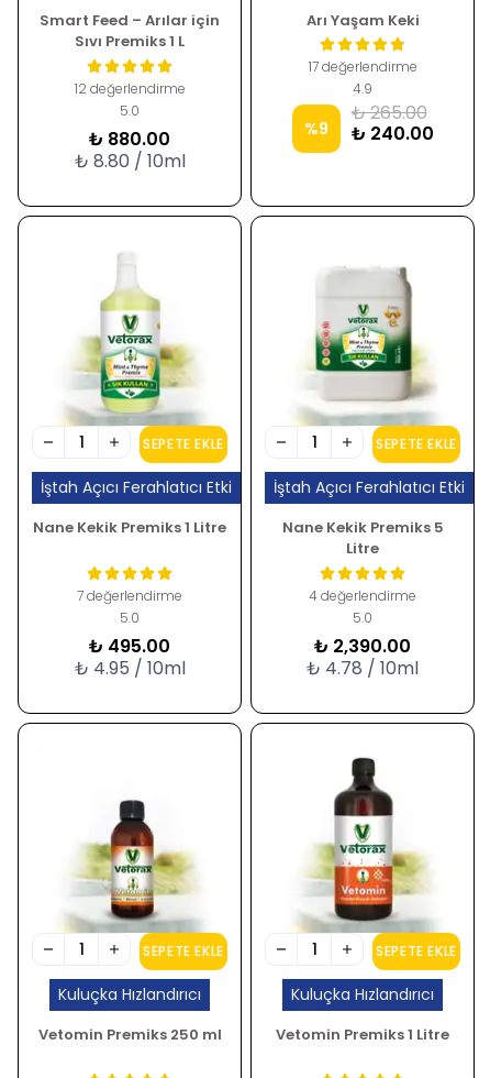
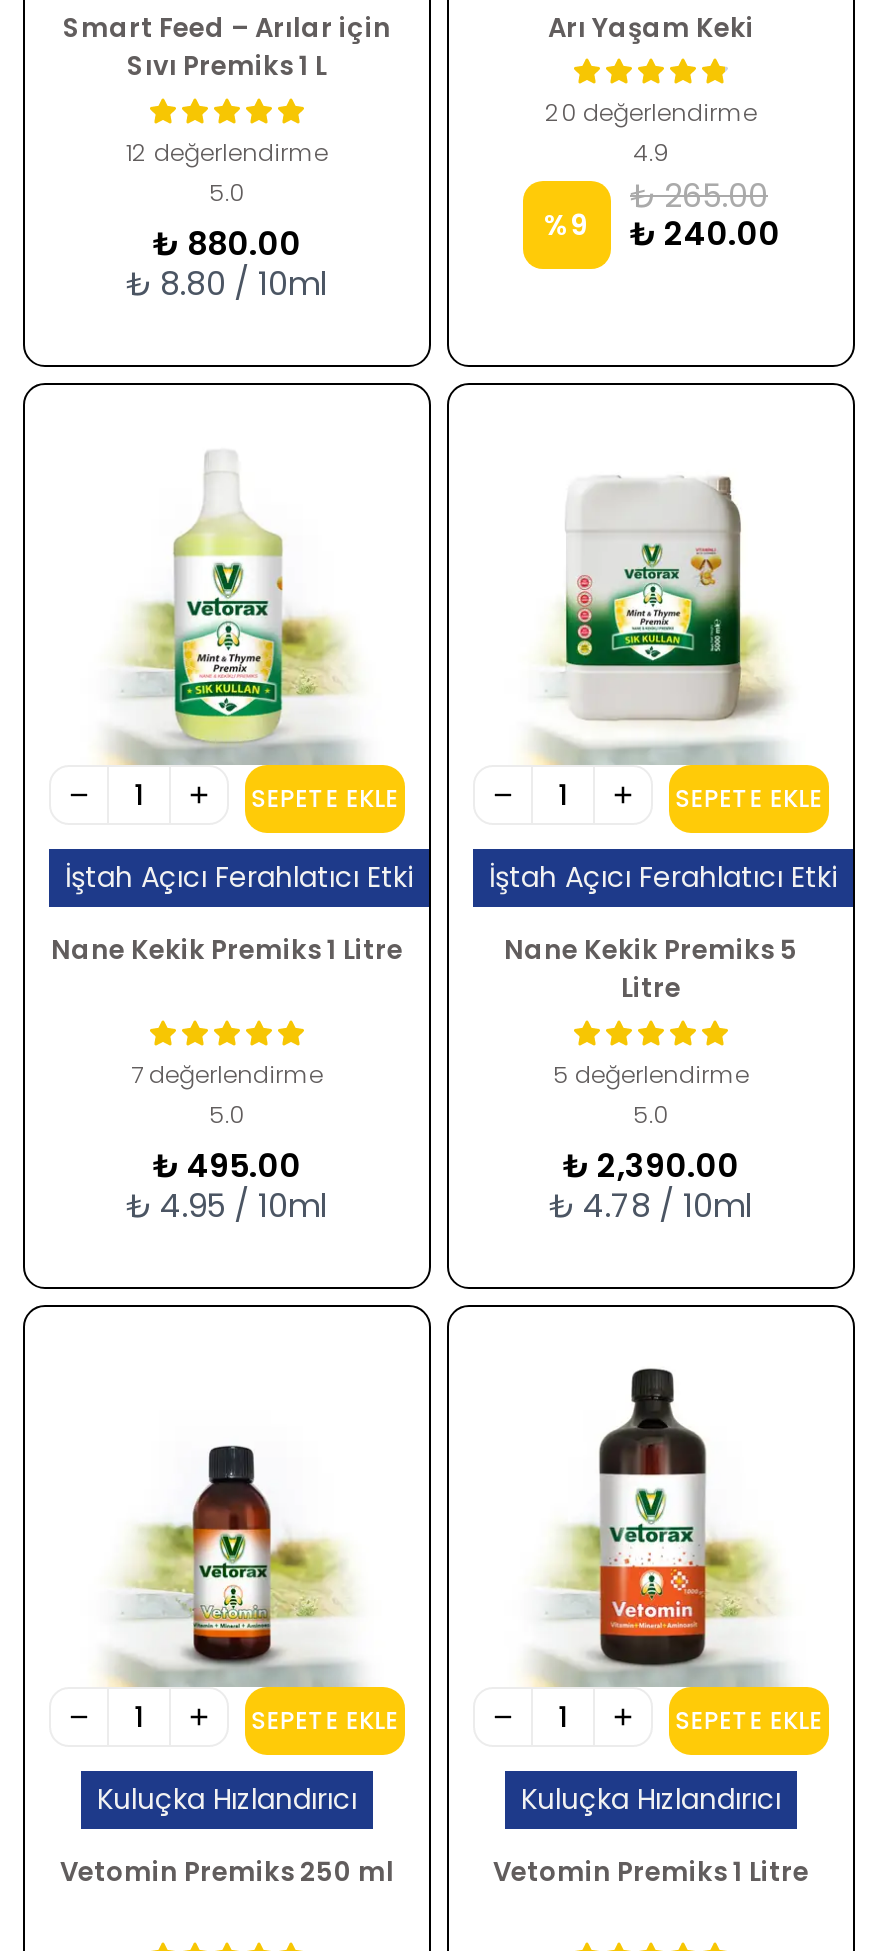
- 17 değerlendirme
+ 20 değerlendirme

- 4 değerlendirme
+ 5 değerlendirme
